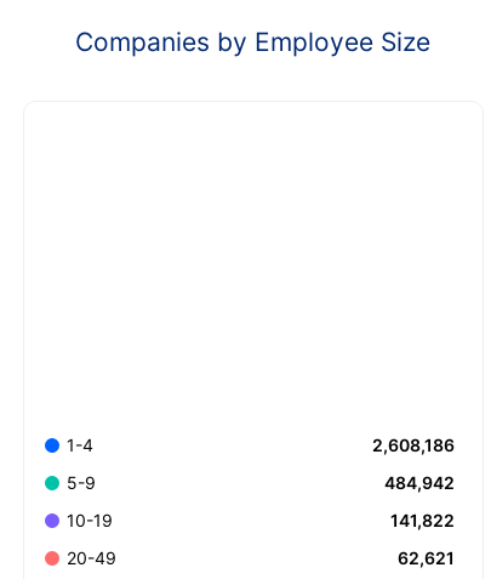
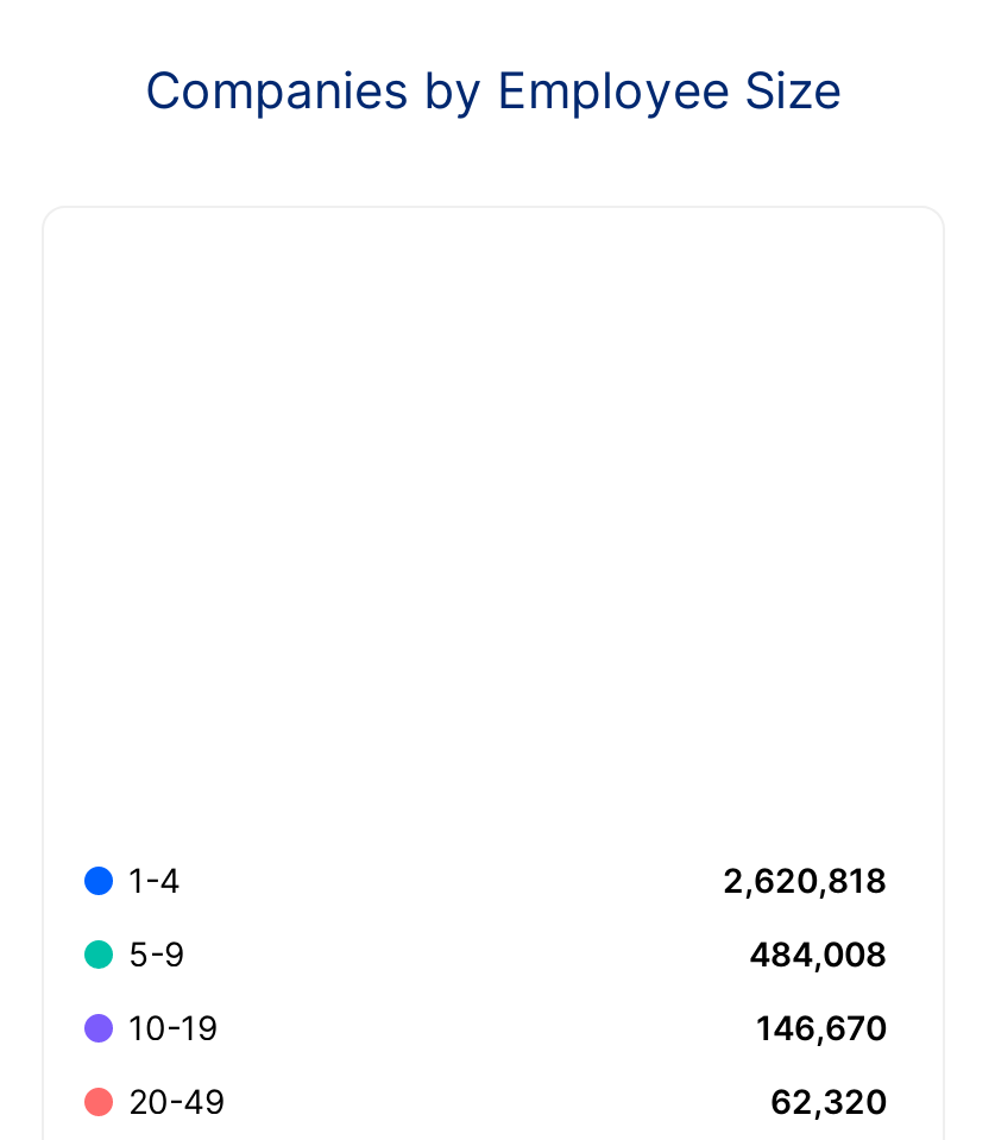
- 2,608,186
+ 2,620,818

- 484,942
+ 484,008

- 141,822
+ 146,670

- 62,621
+ 62,320
